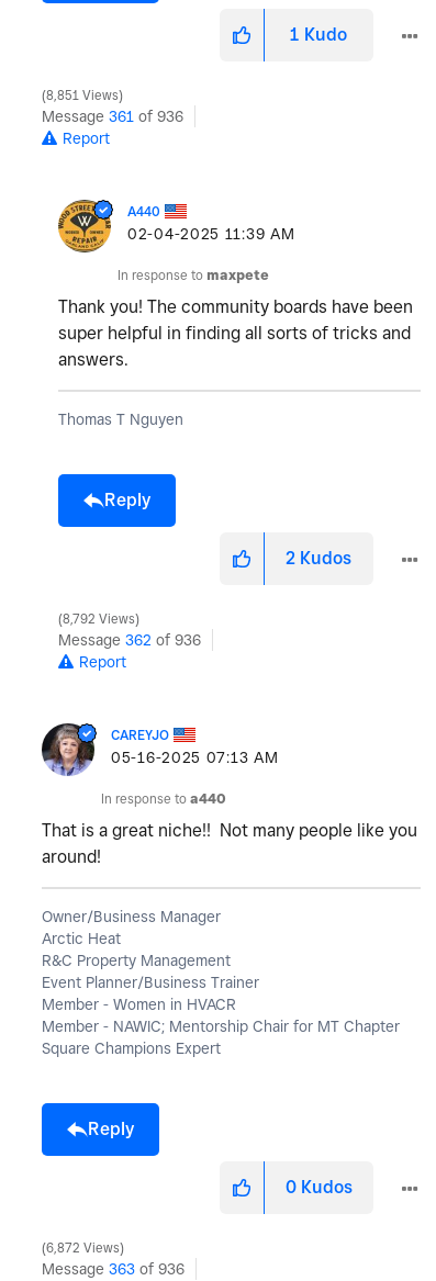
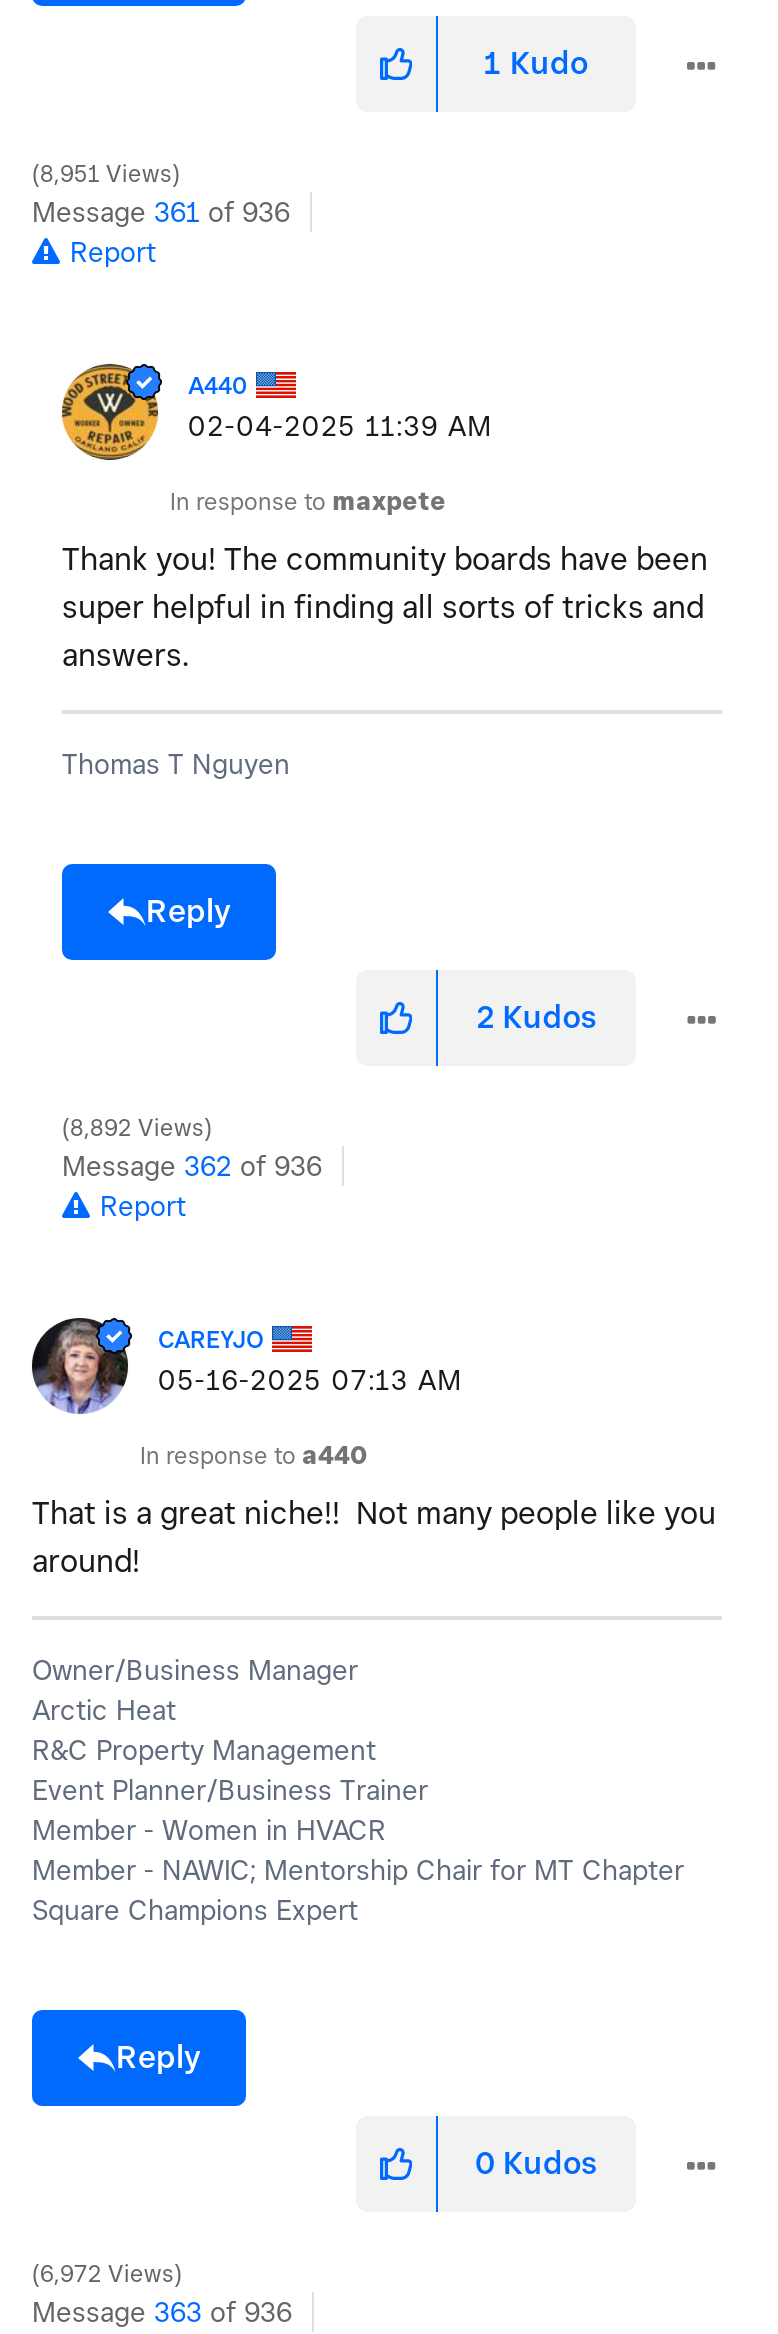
- 8,851 Views
+ 8,951 Views

- 8,792 Views
+ 8,892 Views

- 6,872 Views
+ 6,972 Views
